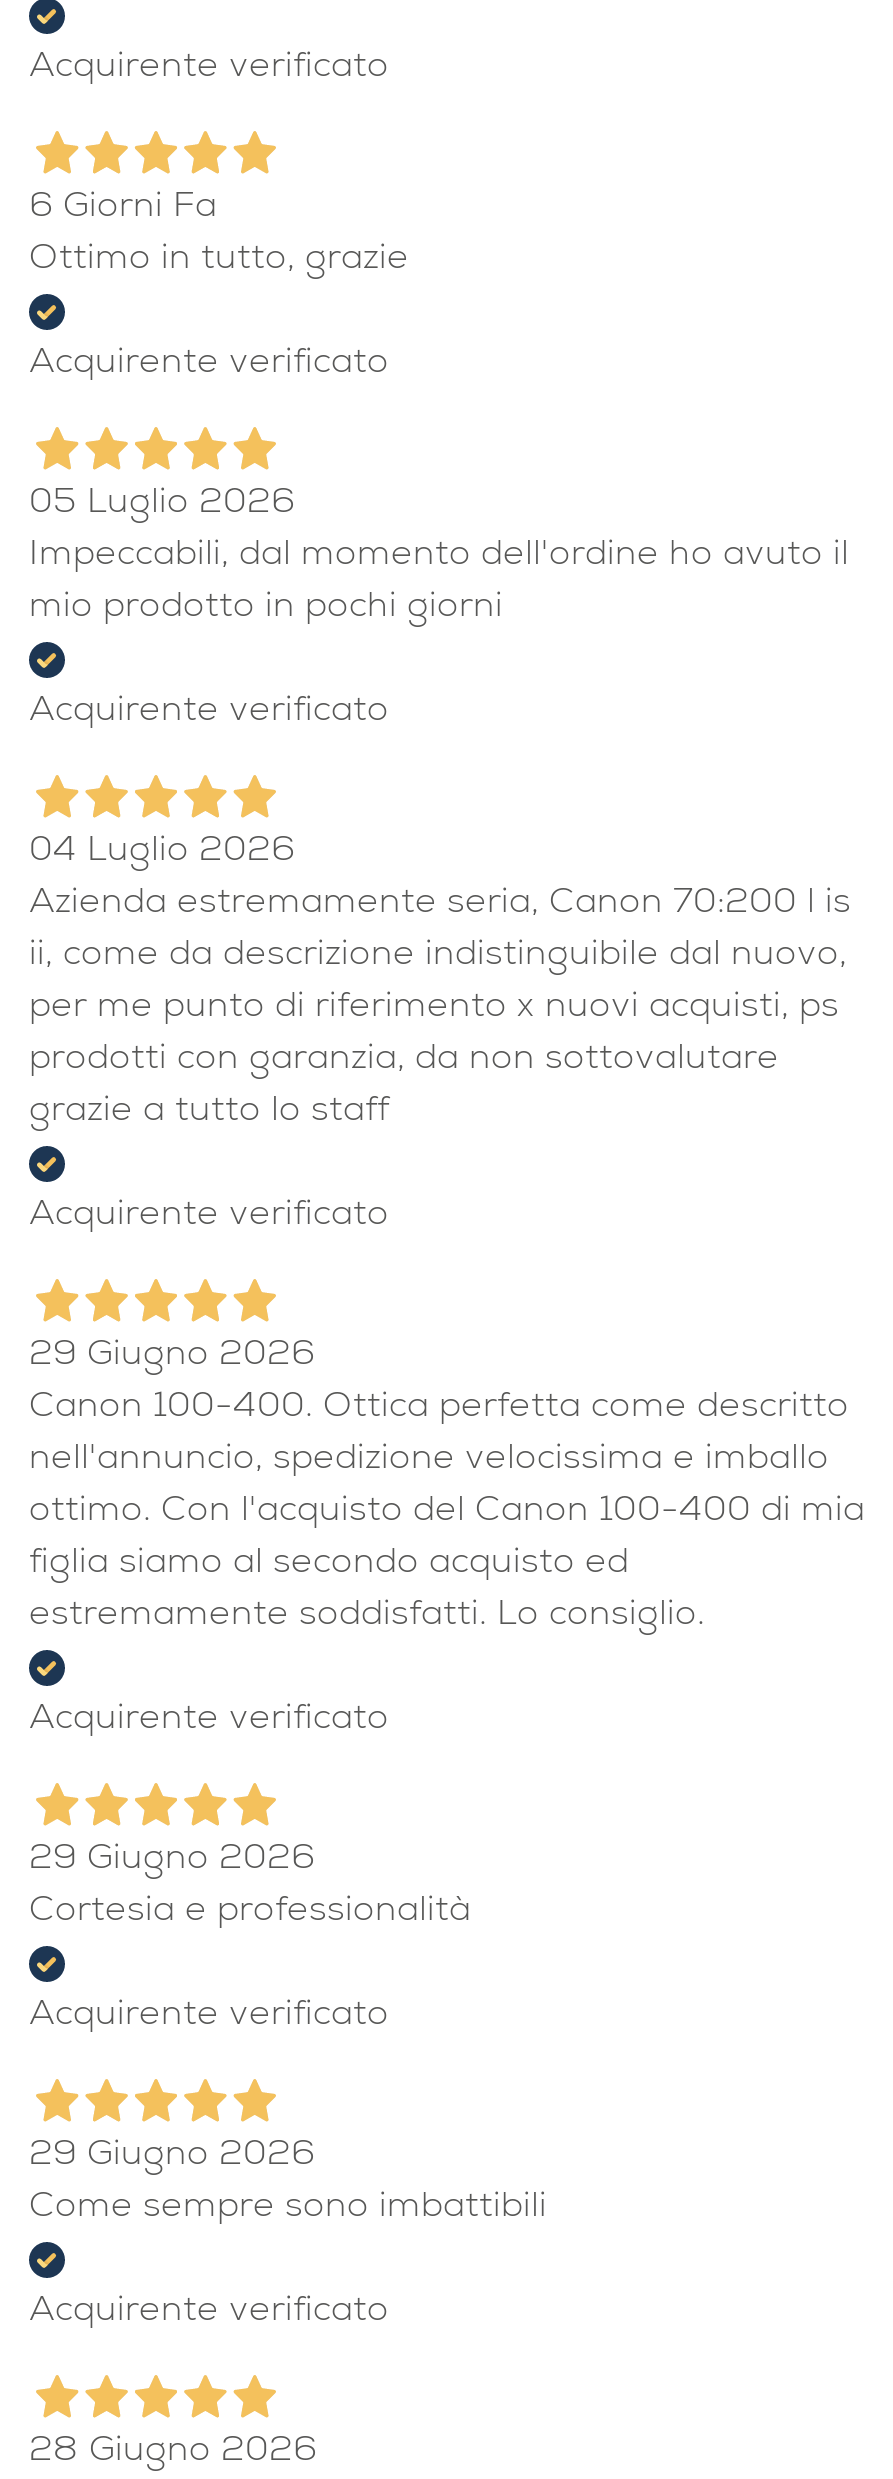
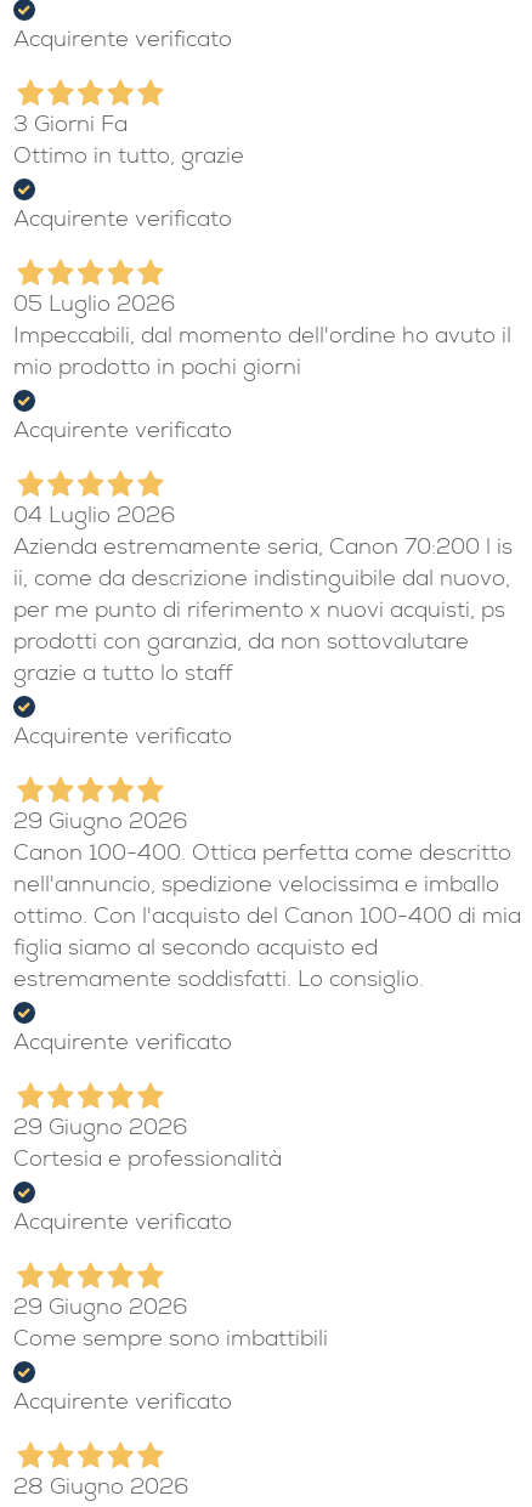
- 6 Giorni Fa
+ 3 Giorni Fa
